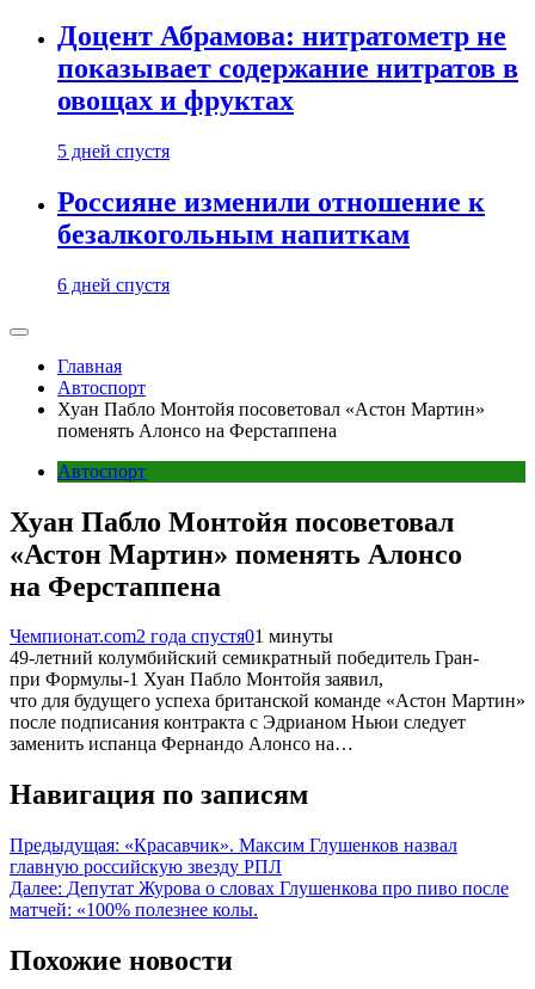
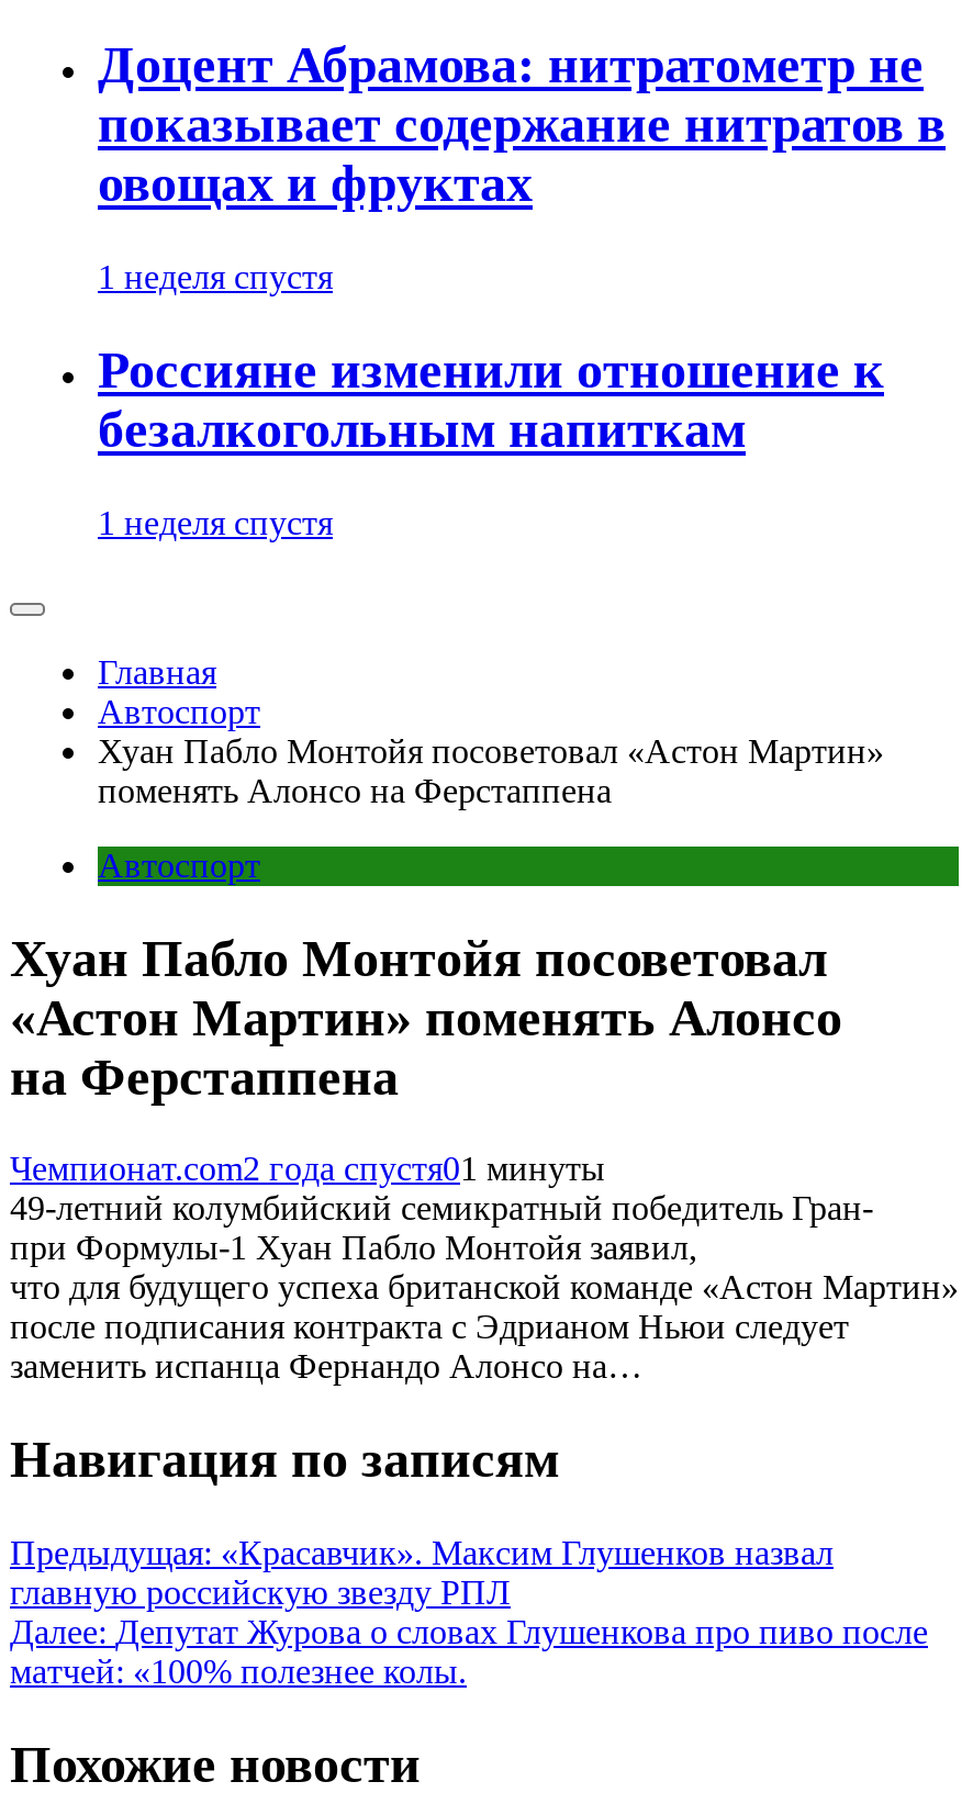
- 5 дней спустя
+ 1 неделя спустя

- 6 дней спустя
+ 1 неделя спустя
